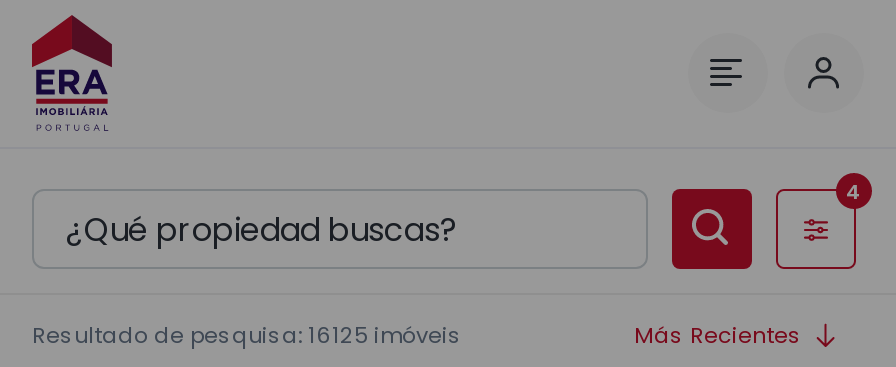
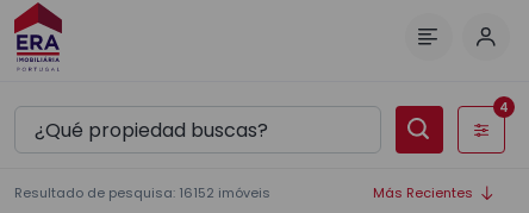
- Resultado de pesquisa 16125 imóveis
+ Resultado de pesquisa 16152 imóveis
